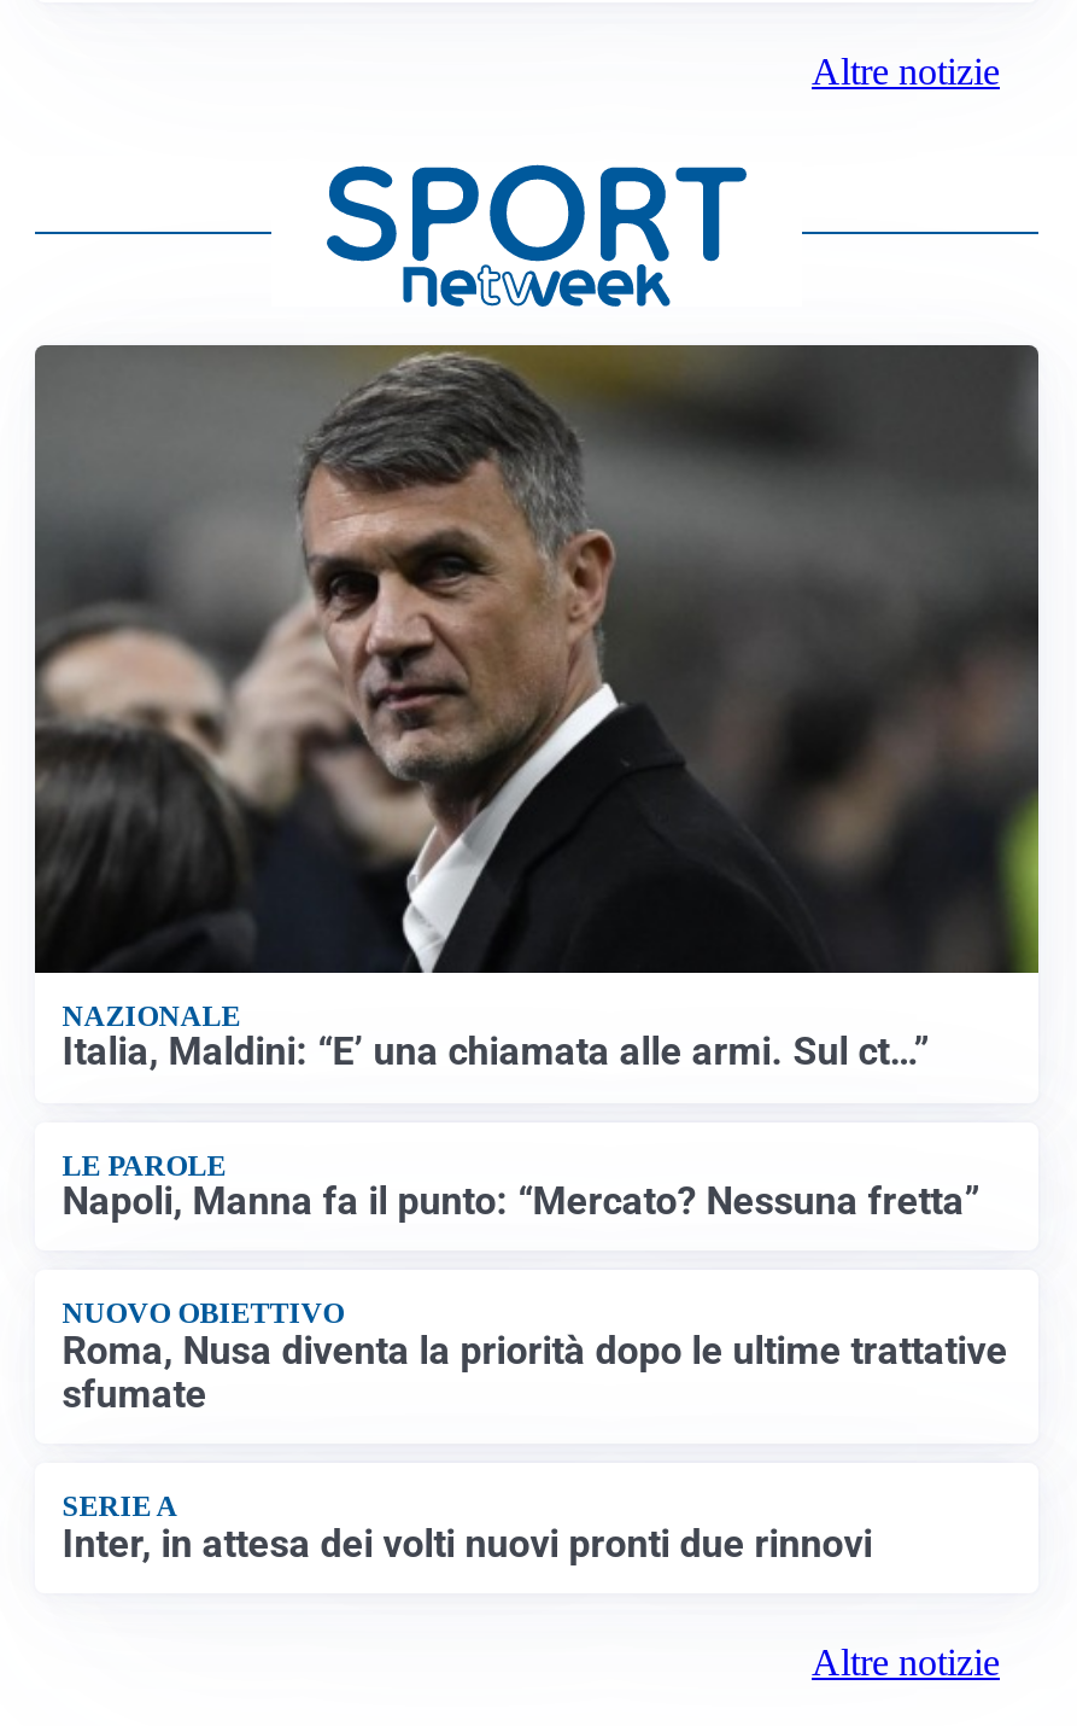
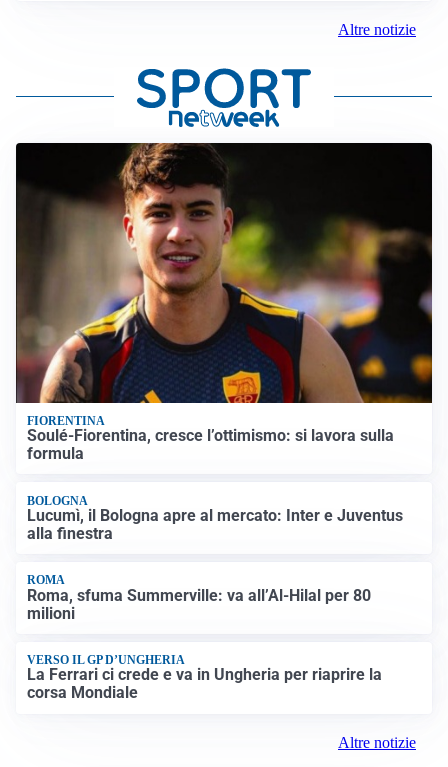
- [image]
- NAZIONALE
- Italia, Maldini: “E’ una chiamata alle armi. Sul ct…”
+ [image]
+ FIORENTINA
+ Soulé-Fiorentina, cresce l’ottimismo: si lavora sulla
+ formula

- LE PAROLE
- Napoli, Manna fa il punto: “Mercato? Nessuna fretta”
+ BOLOGNA
+ Lucumì, il Bologna apre al mercato: Inter e Juventus
+ alla finestra

- NUOVO OBIETTIVO
- Roma, Nusa diventa la priorità dopo le ultime trattative
- sfumate
+ ROMA
+ Roma, sfuma Summerville: va all’Al-Hilal per 80
+ milioni

- SERIE A
- Inter, in attesa dei volti nuovi pronti due rinnovi
+ VERSO IL GP D’UNGHERIA
+ La Ferrari ci crede e va in Ungheria per riaprire la
+ corsa Mondiale
